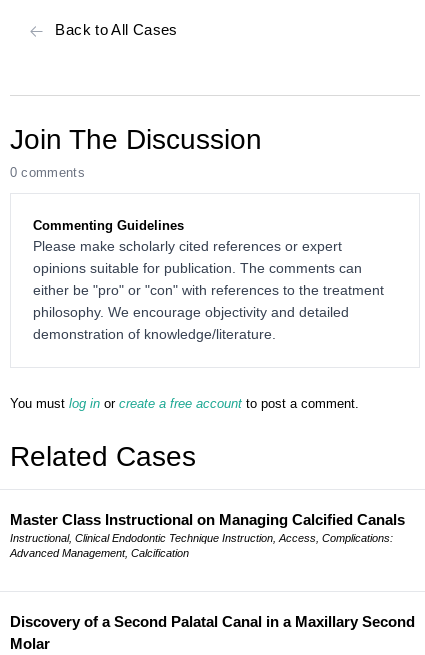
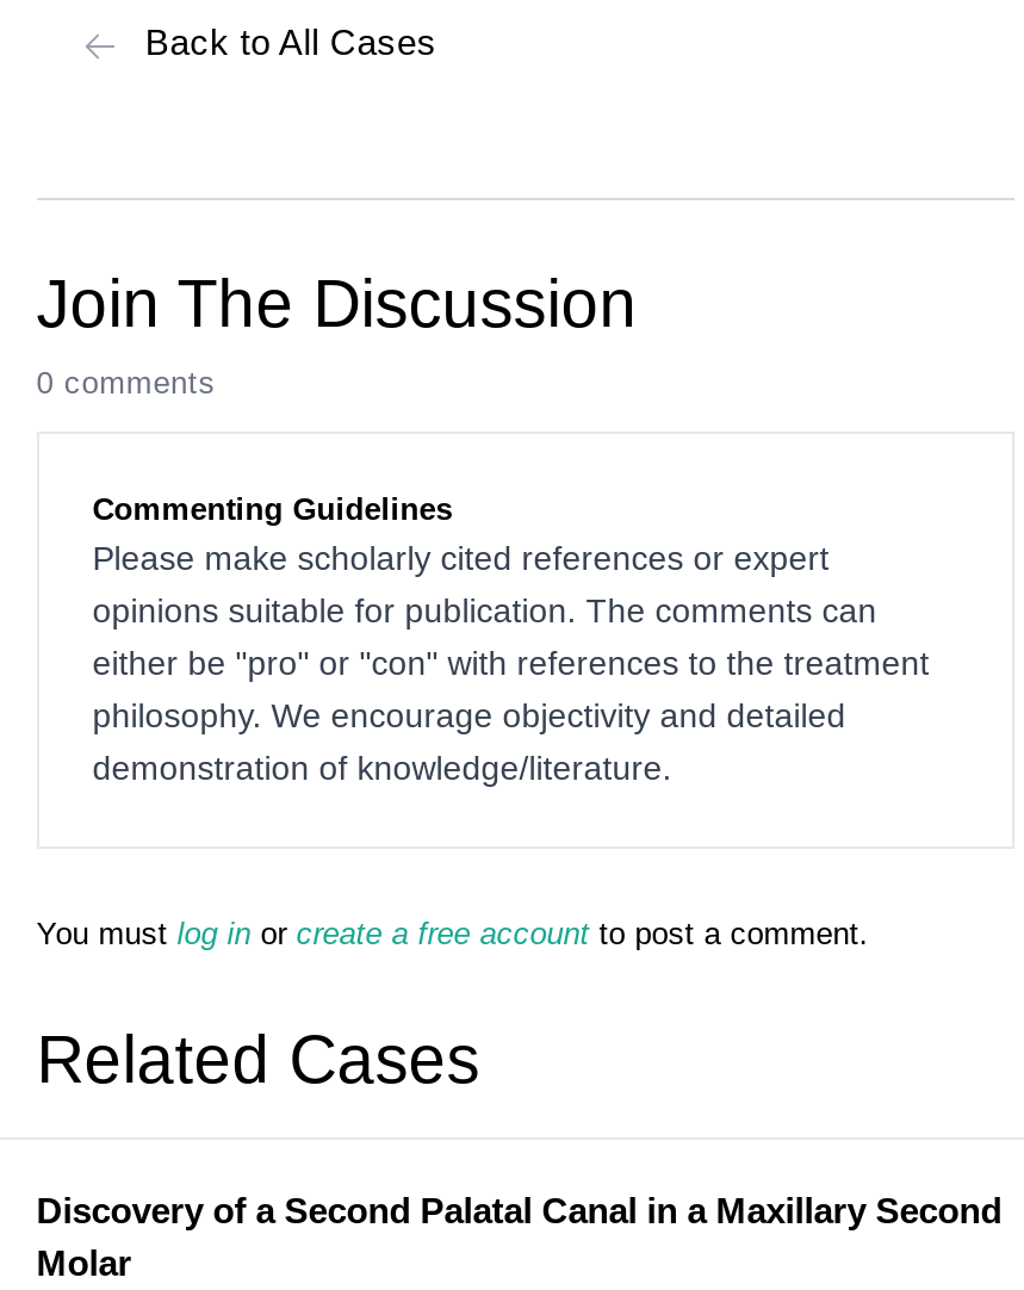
- Master Class Instructional on Managing Calcified Canals
- Instructional, Clinical Endodontic Technique Instruction, Access, Complications:
- Advanced Management, Calcification
